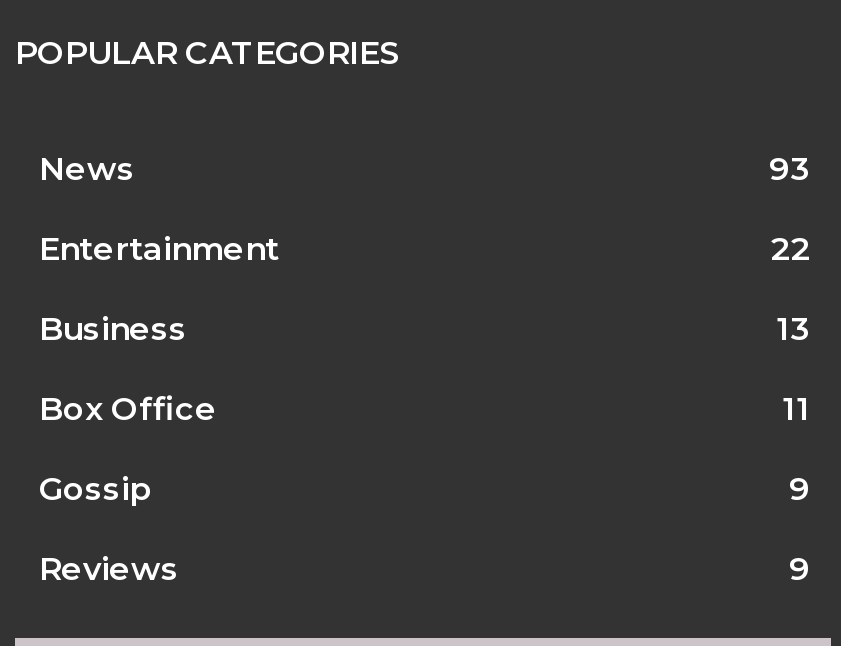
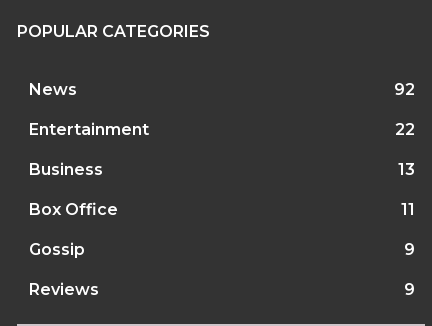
- 93
+ 92
